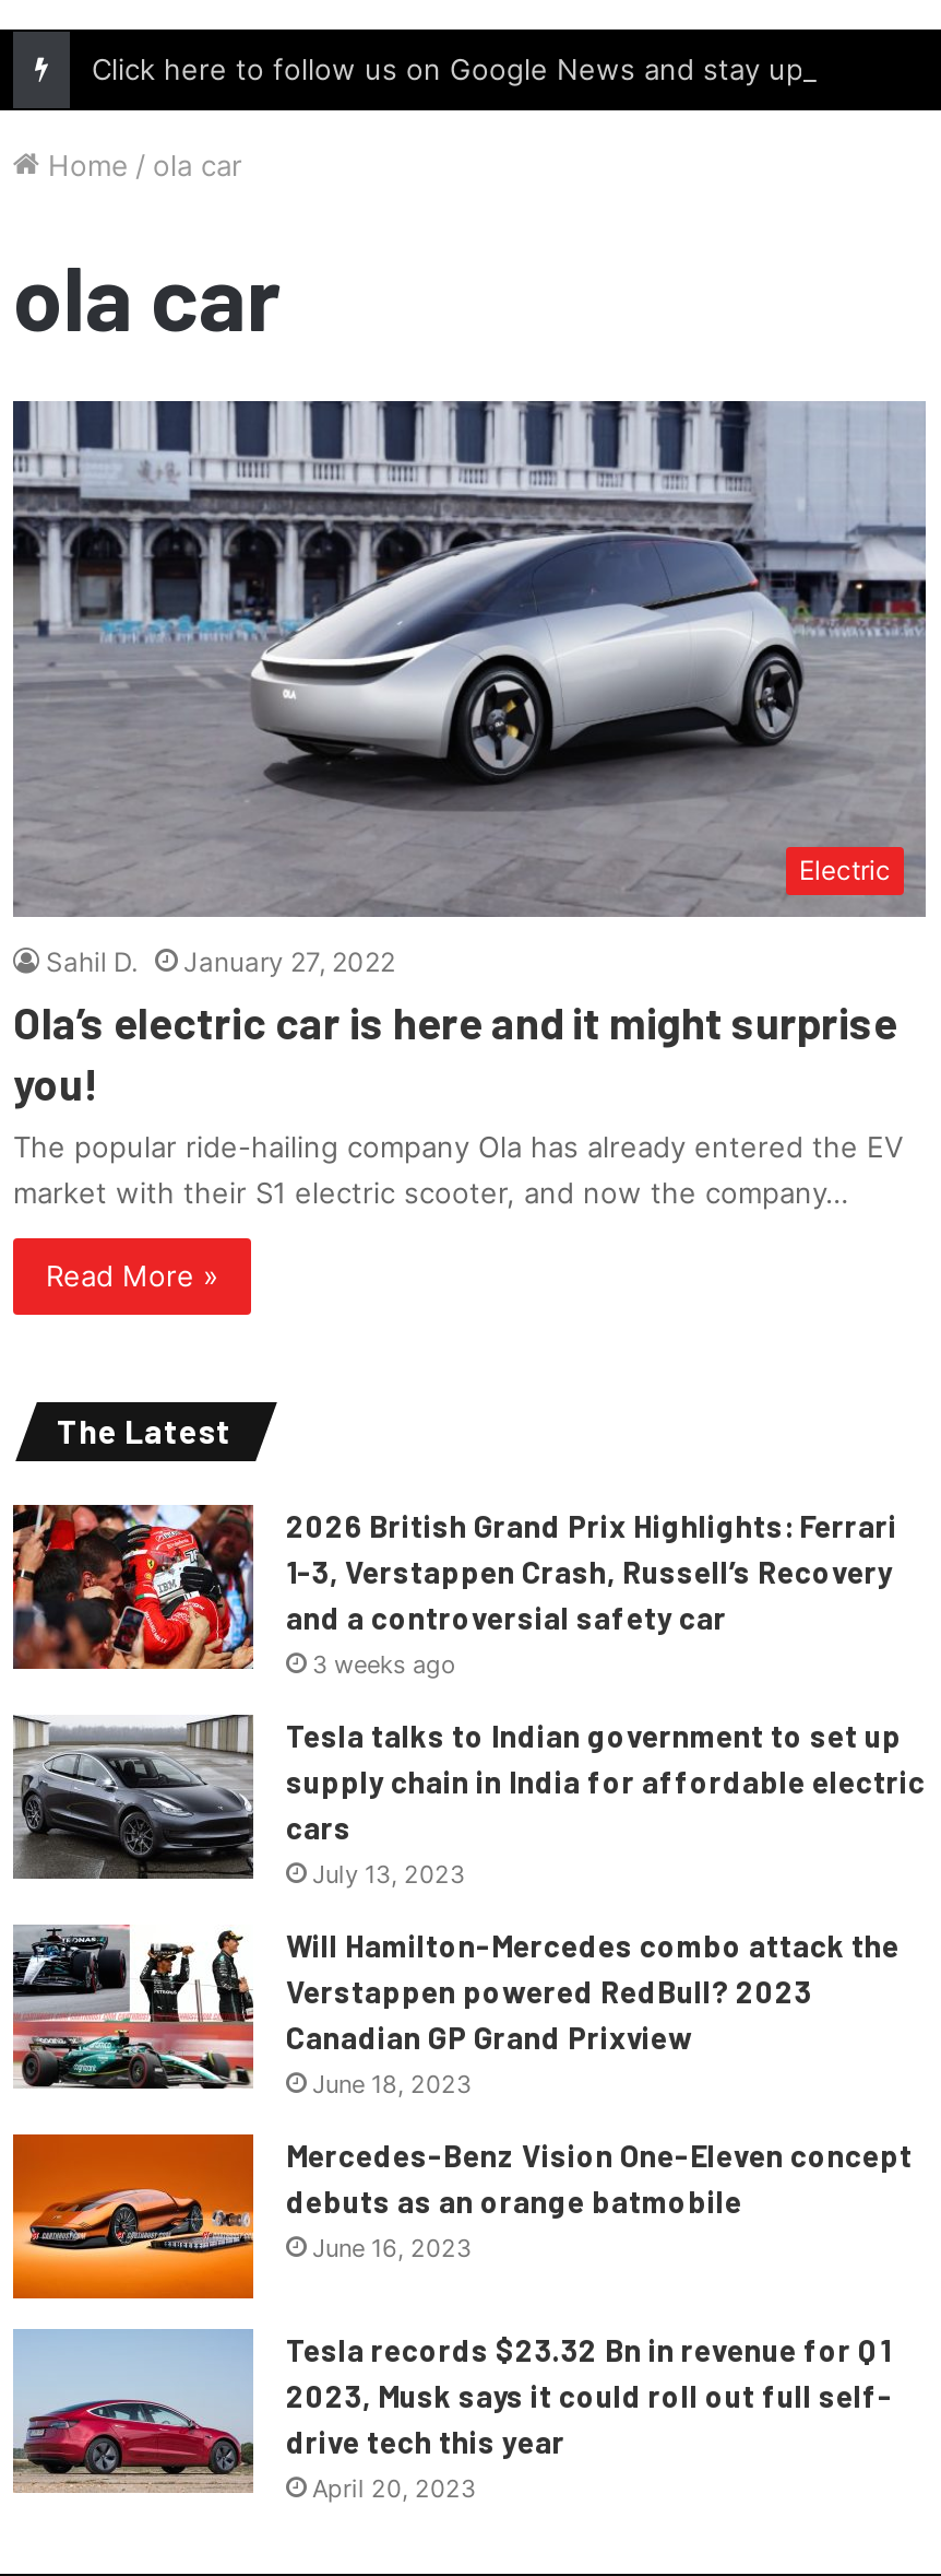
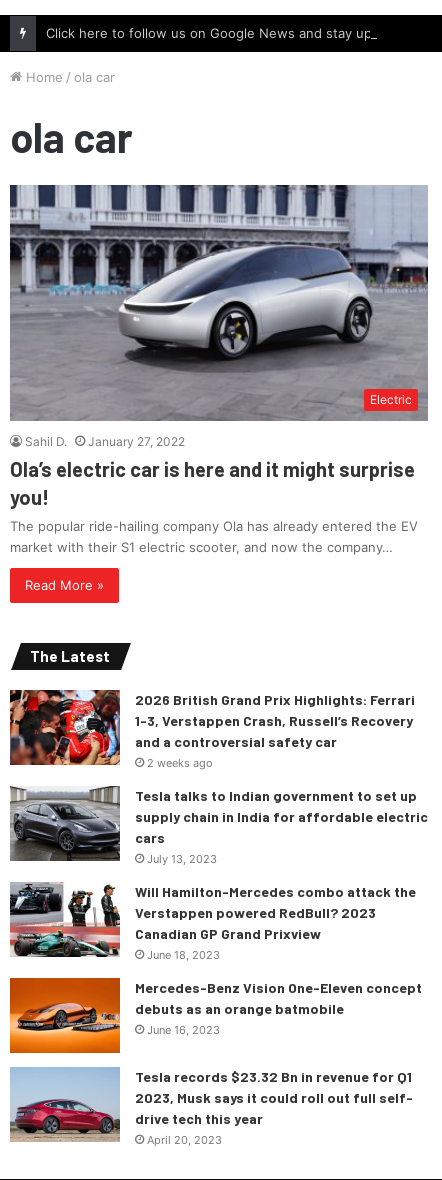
- 3 weeks ago
+ 2 weeks ago
